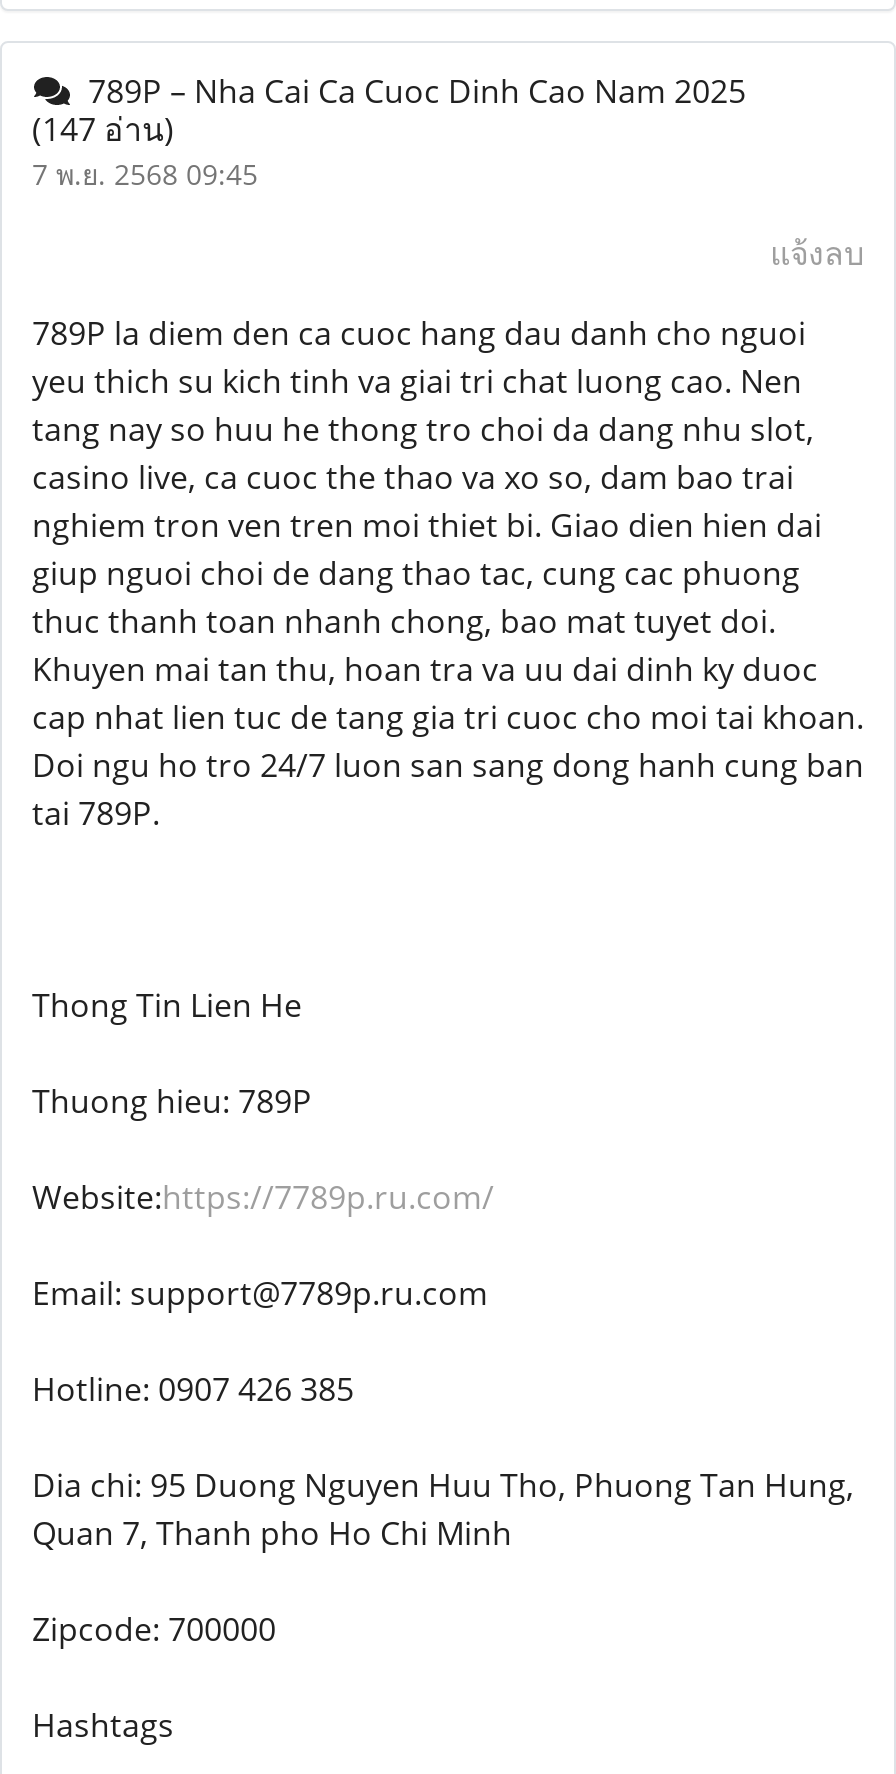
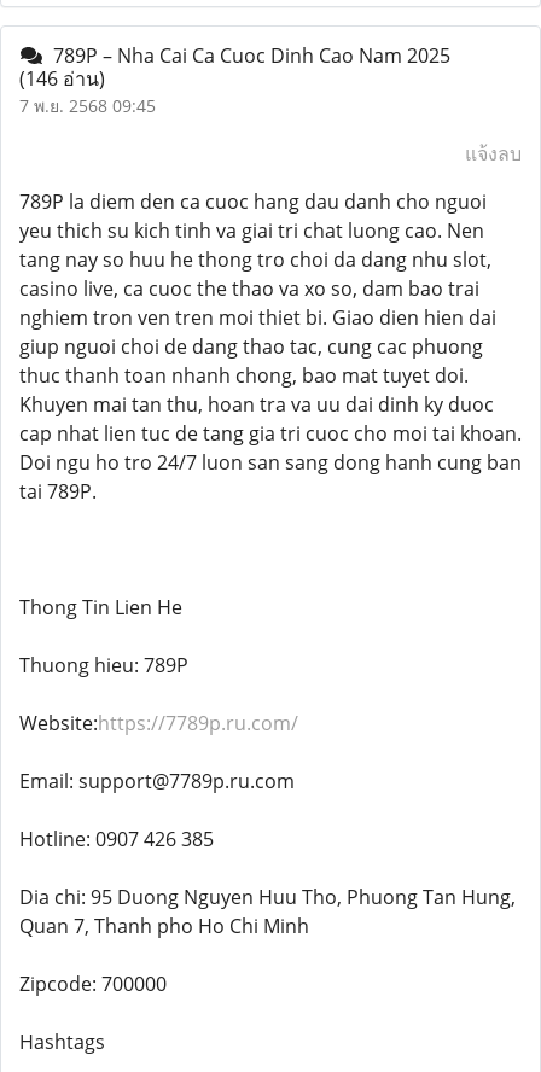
- (147 อ่าน)
+ (146 อ่าน)
